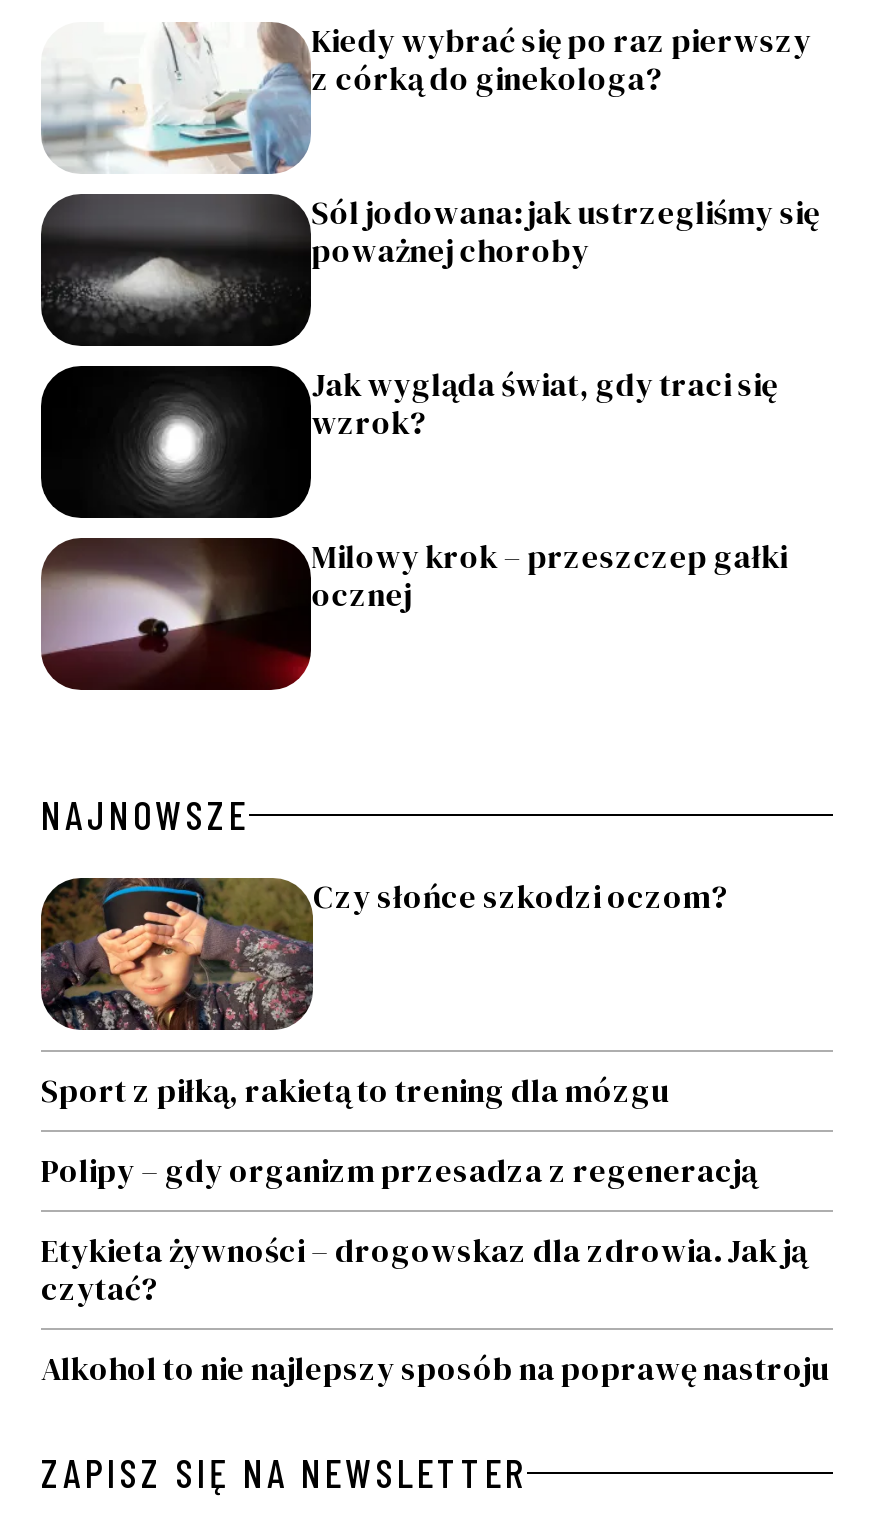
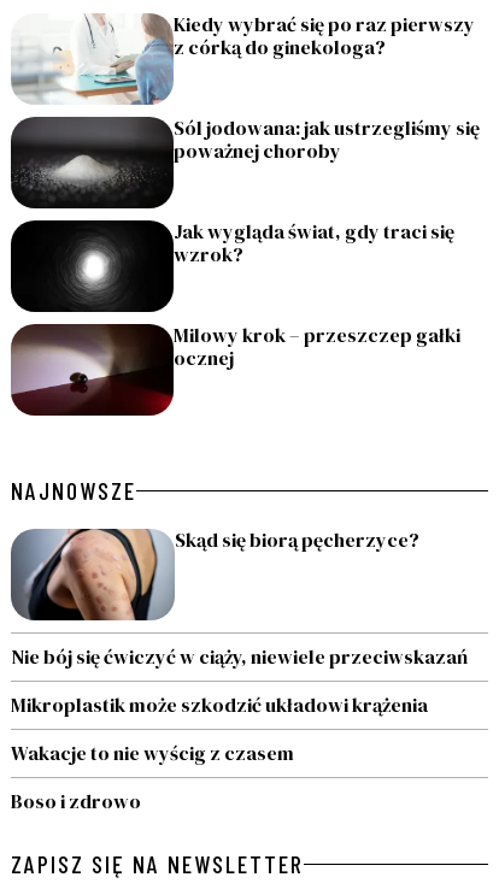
- [image]
- Czy słońce szkodzi oczom?
+ [image]
+ Skąd się biorą pęcherzyce?

- Sport z piłką, rakietą to trening dla mózgu
+ Nie bój się ćwiczyć w ciąży, niewiele przeciwskazań

- Polipy – gdy organizm przesadza z regeneracją
+ Mikroplastik może szkodzić układowi krążenia

- Etykieta żywności – drogowskaz dla zdrowia. Jak ją
- czytać?
+ Wakacje to nie wyścig z czasem

- Alkohol to nie najlepszy sposób na poprawę nastroju
+ Boso i zdrowo
